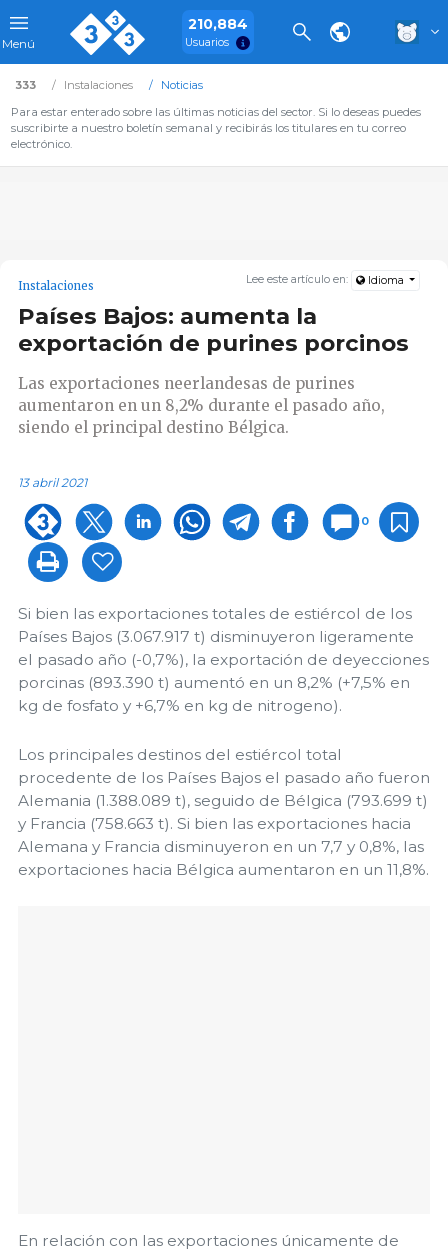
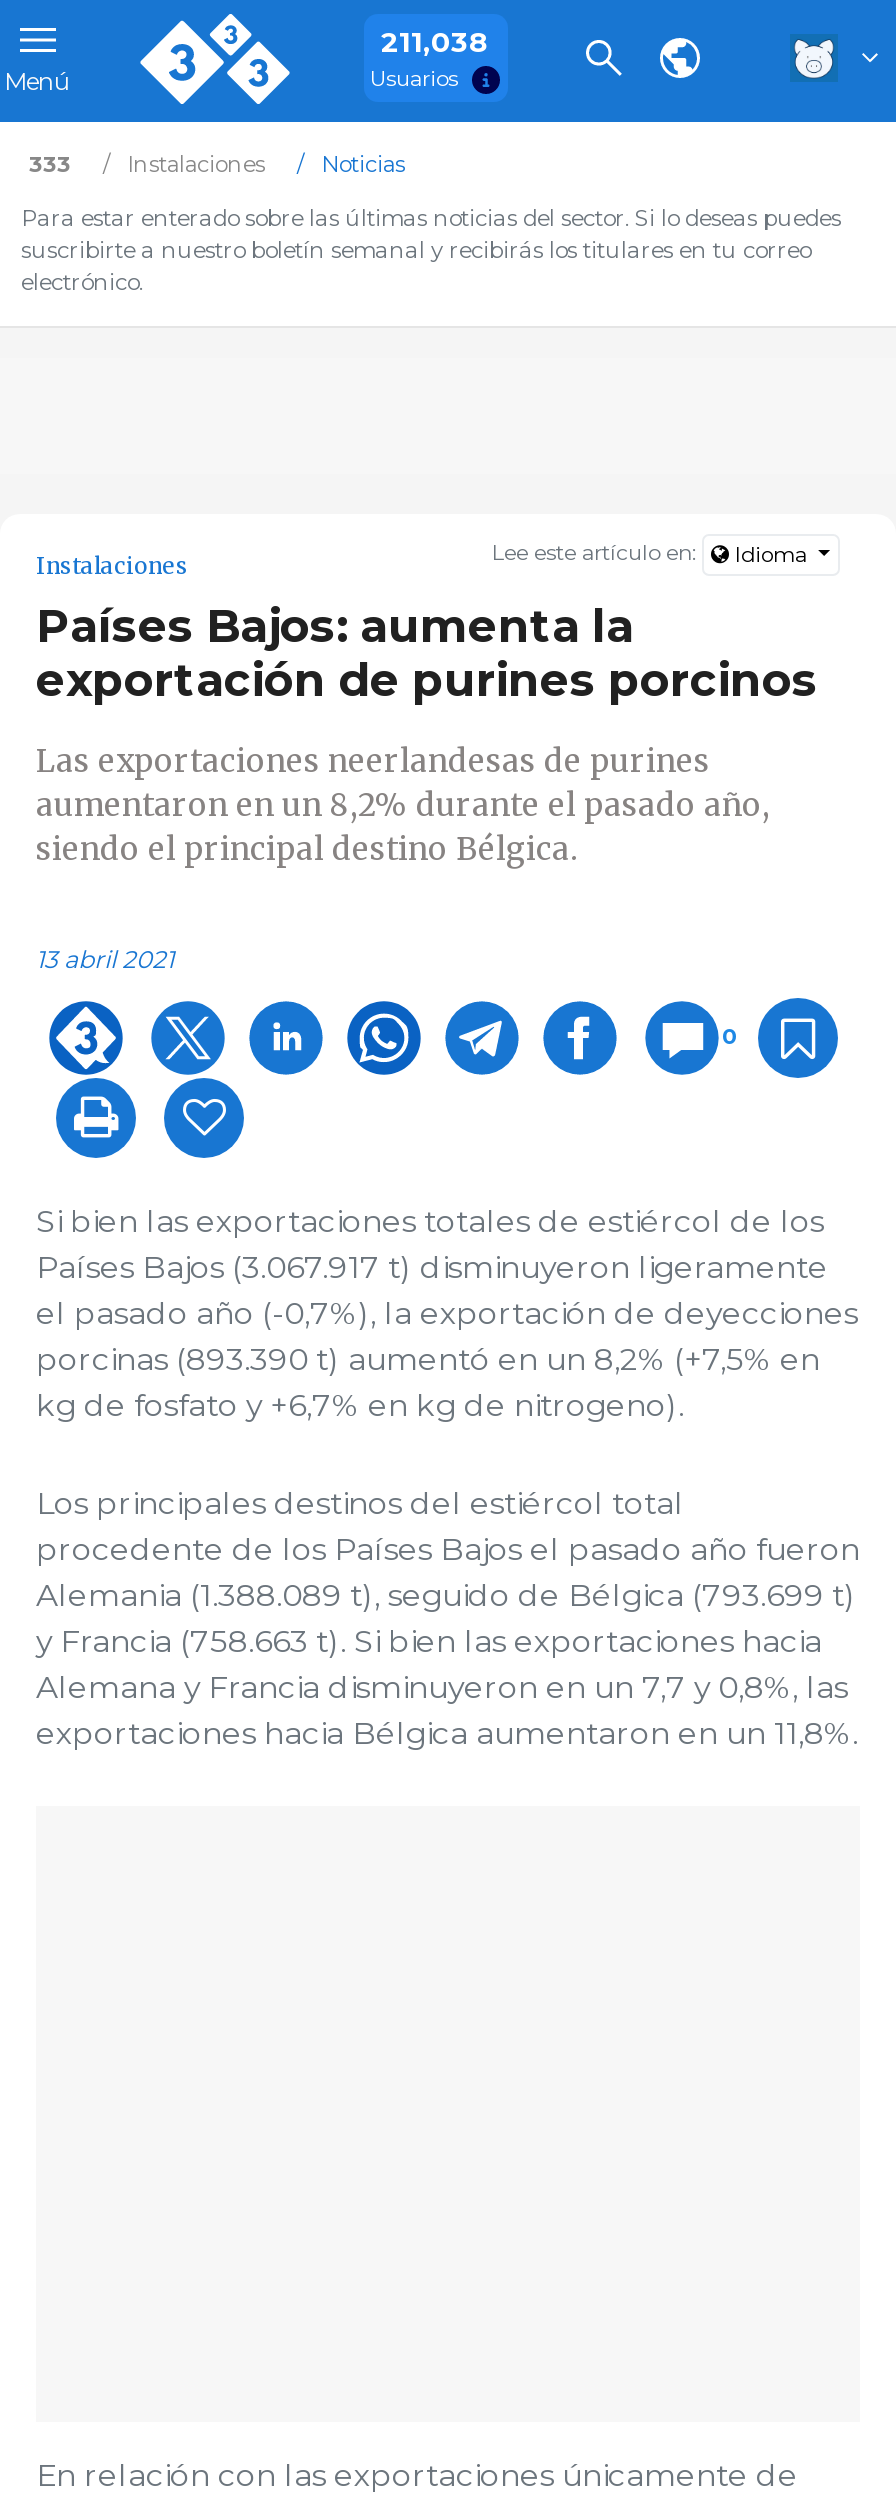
- 210,884
+ 211,038
